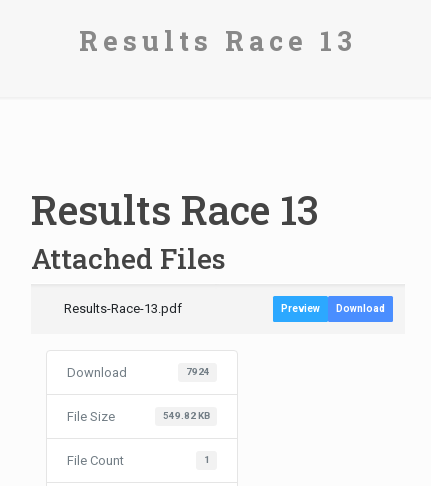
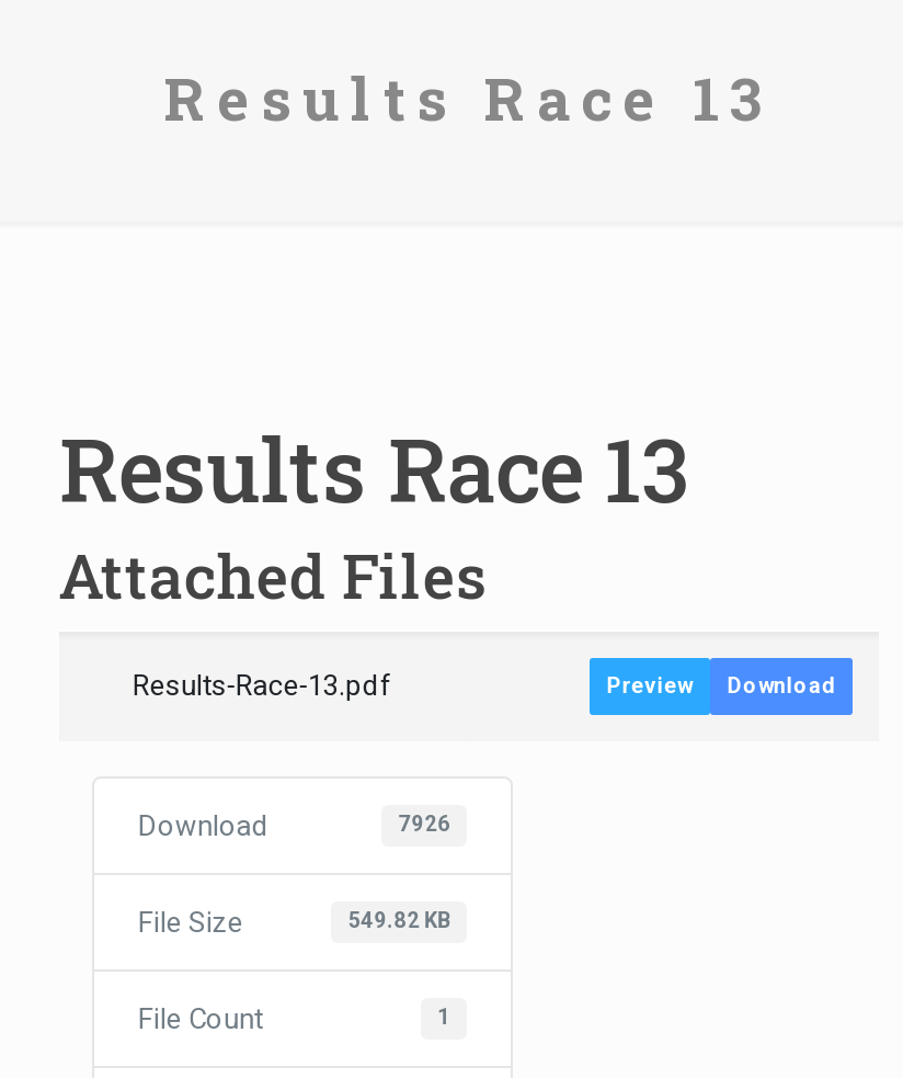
- 7924
+ 7926
